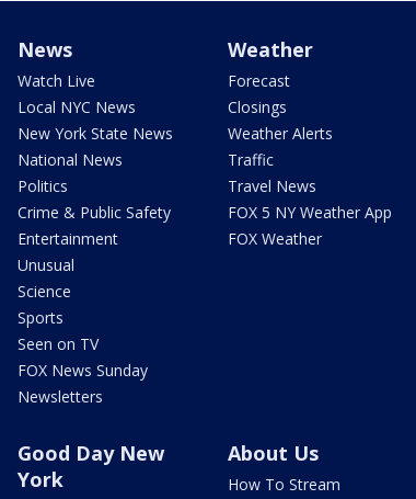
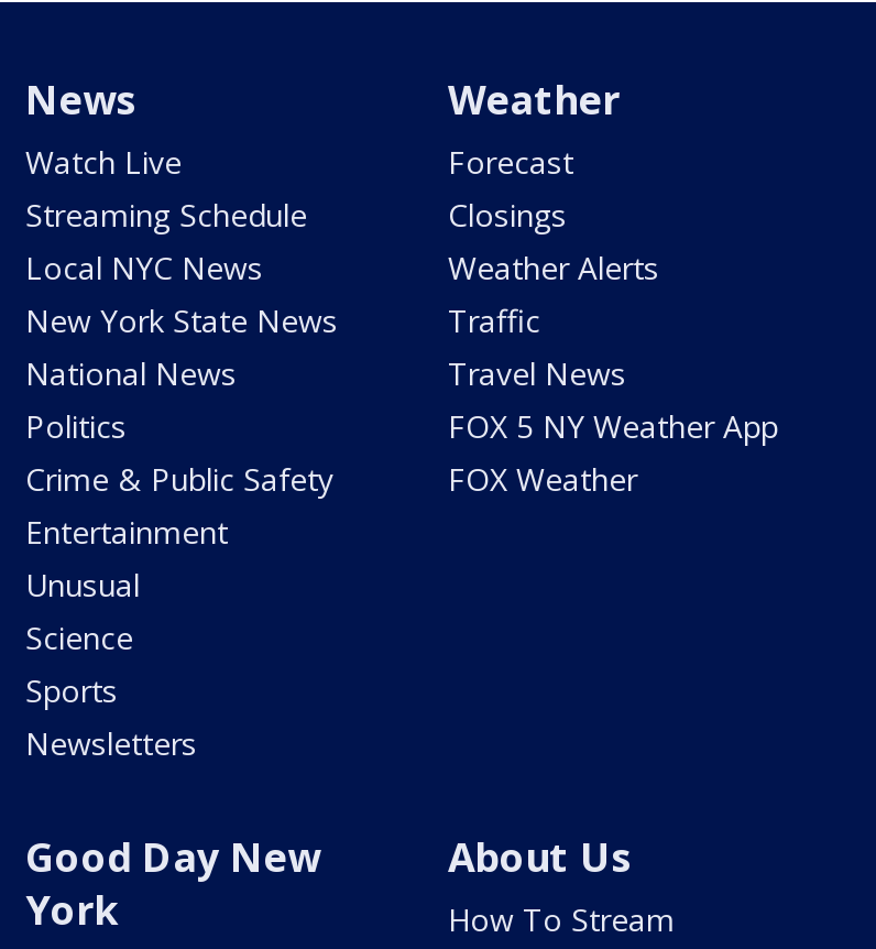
moved down: Local NYC News | New York State News | National News | ... | Science | Sports

+ Streaming Schedule

- Seen on TV
- FOX News Sunday
